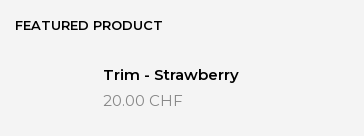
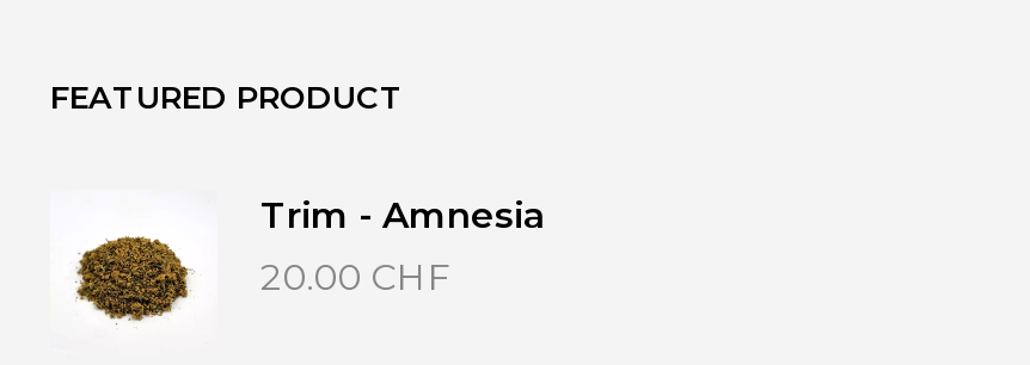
+ [image]

- Trim - Strawberry
+ Trim - Amnesia
